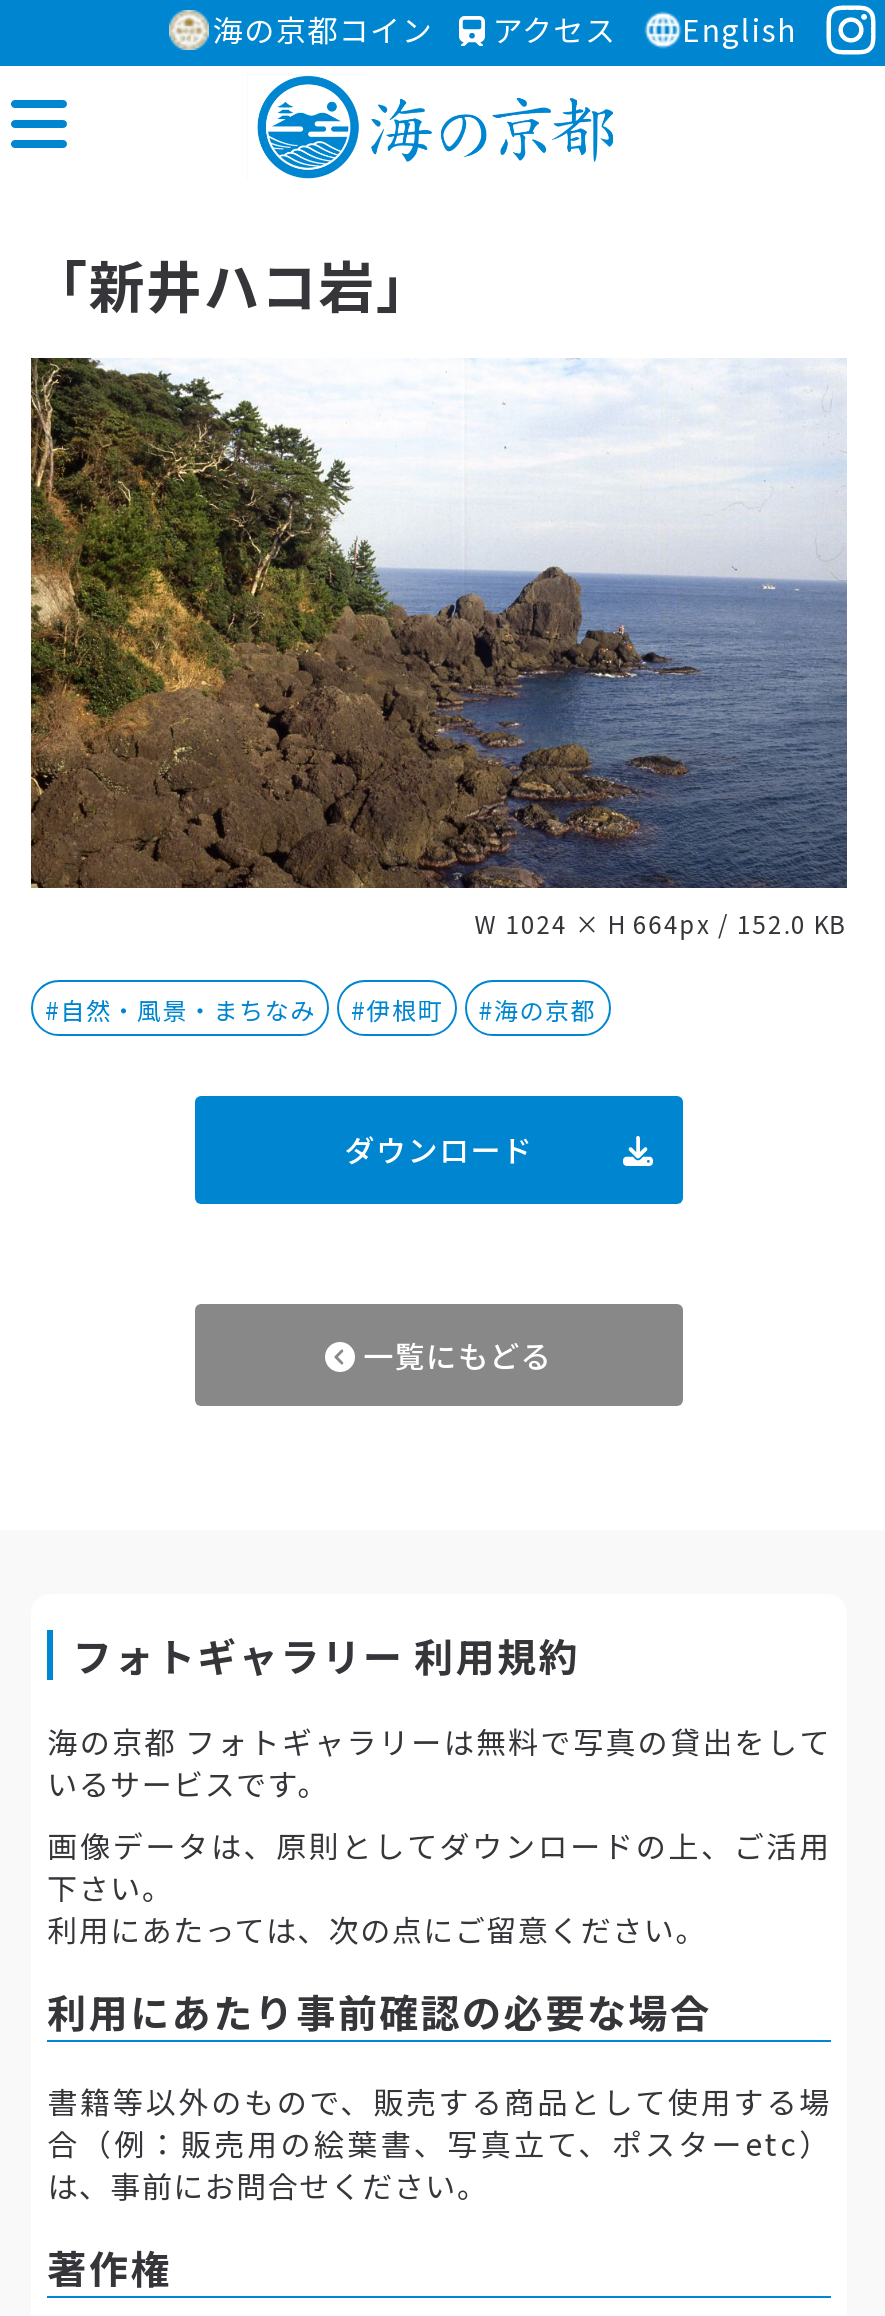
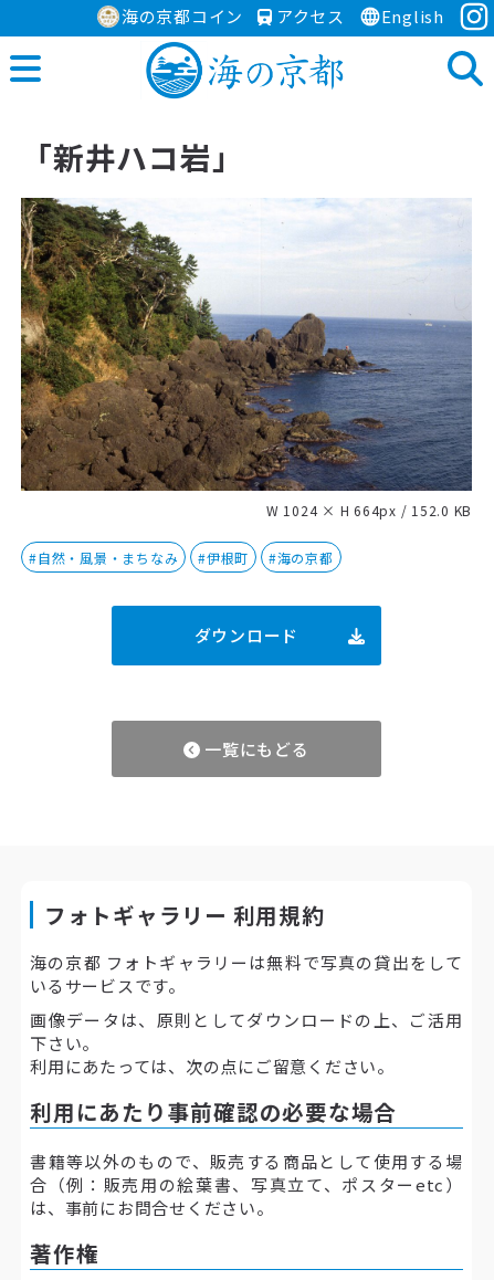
+ [image]
